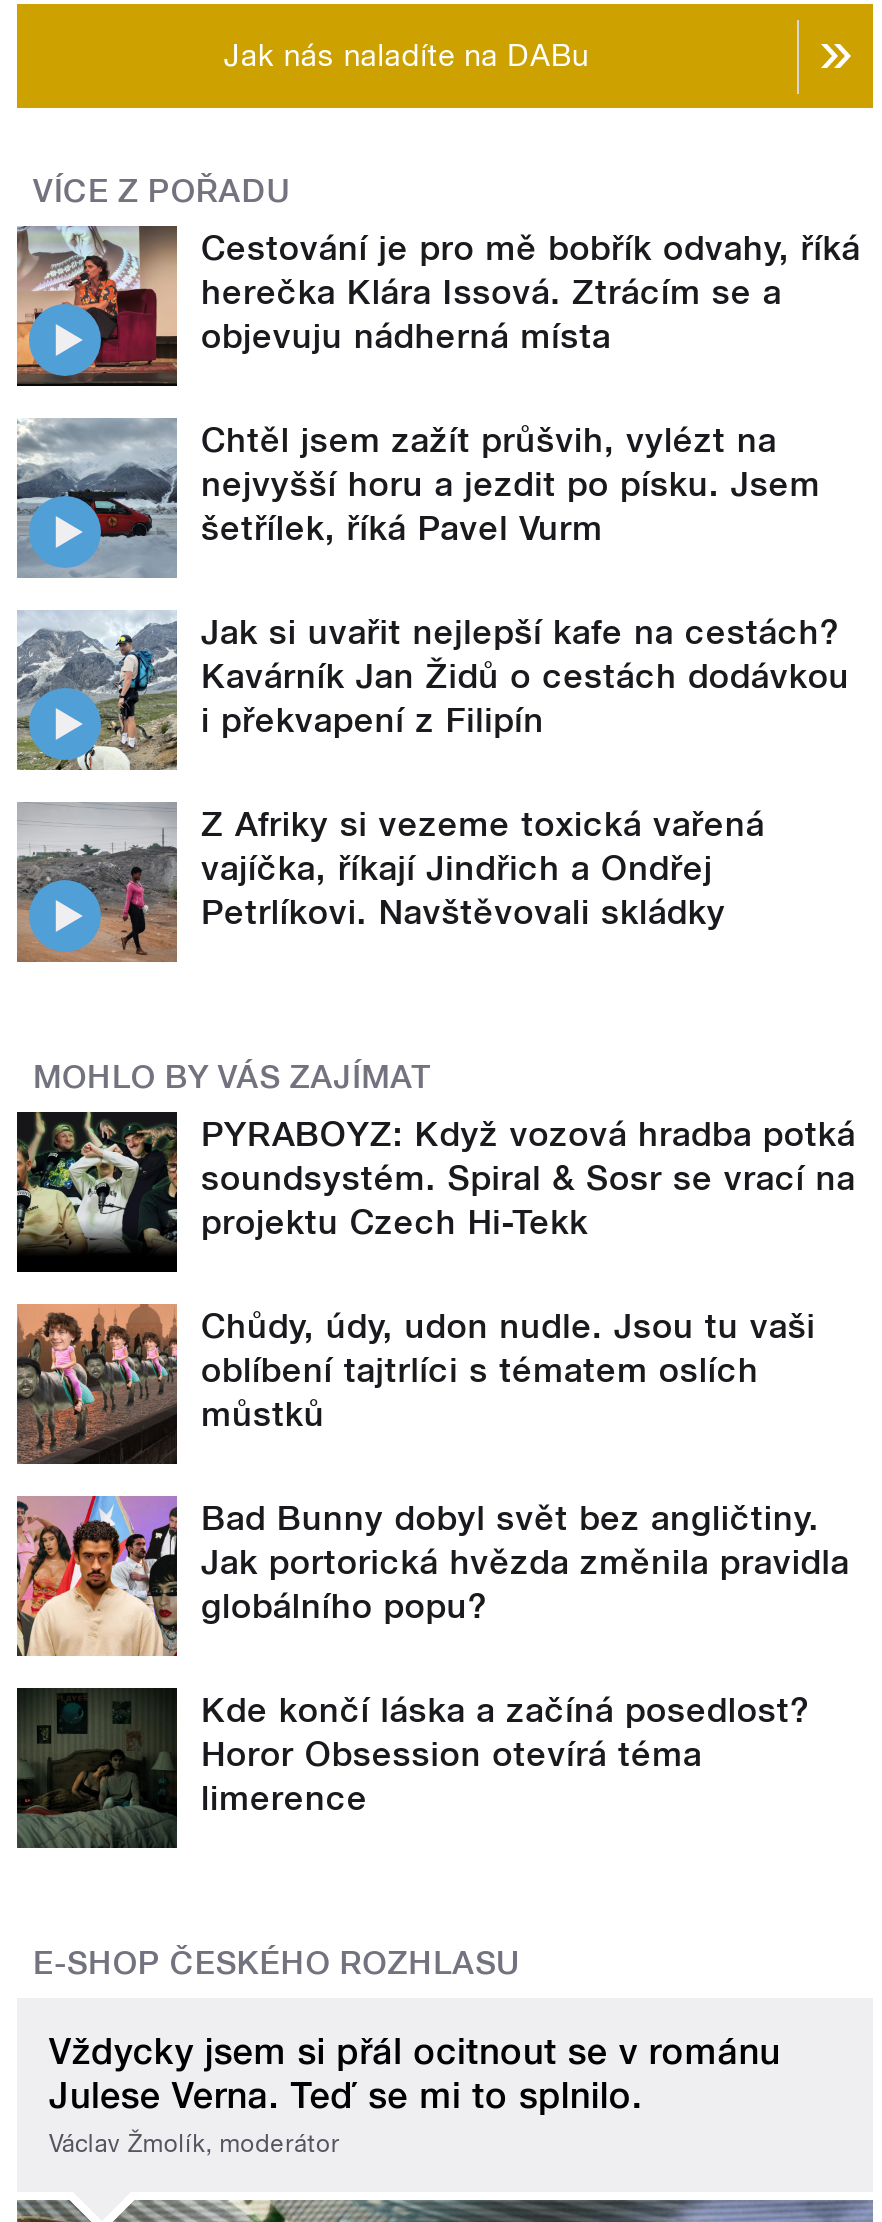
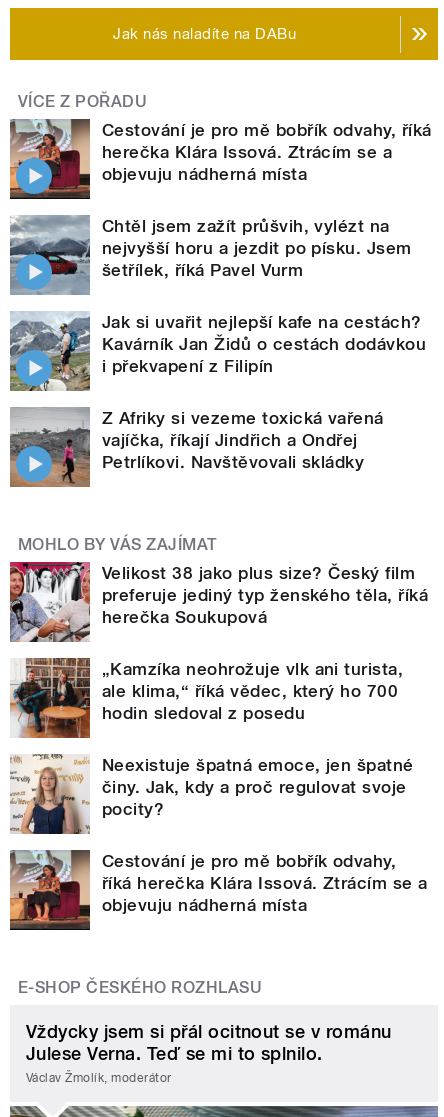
- [image]
- PYRABOYZ: Když vozová hradba potká
- soundsystém. Spiral & Sosr se vrací na
- projektu Czech Hi-Tekk
+ [image]
+ Velikost 38 jako plus size? Český film
+ preferuje jediný typ ženského těla, říká
+ herečka Soukupová

- [image]
- Chůdy, údy, udon nudle. Jsou tu vaši
- oblíbení tajtrlíci s tématem oslích
- můstků
+ [image]
+ „Kamzíka neohrožuje vlk ani turista,
+ ale klima,“ říká vědec, který ho 700
+ hodin sledoval z posedu

- [image]
- Bad Bunny dobyl svět bez angličtiny.
- Jak portorická hvězda změnila pravidla
- globálního popu?
+ [image]
+ Neexistuje špatná emoce, jen špatné
+ činy. Jak, kdy a proč regulovat svoje
+ pocity?

- [image]
- Kde končí láska a začíná posedlost?
- Horor Obsession otevírá téma
- limerence
+ [image]
+ Cestování je pro mě bobřík odvahy,
+ říká herečka Klára Issová. Ztrácím se a
+ objevuju nádherná místa
